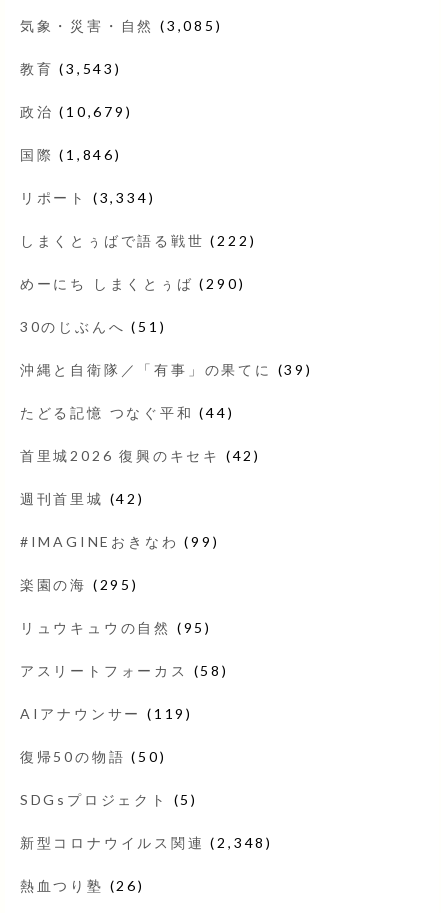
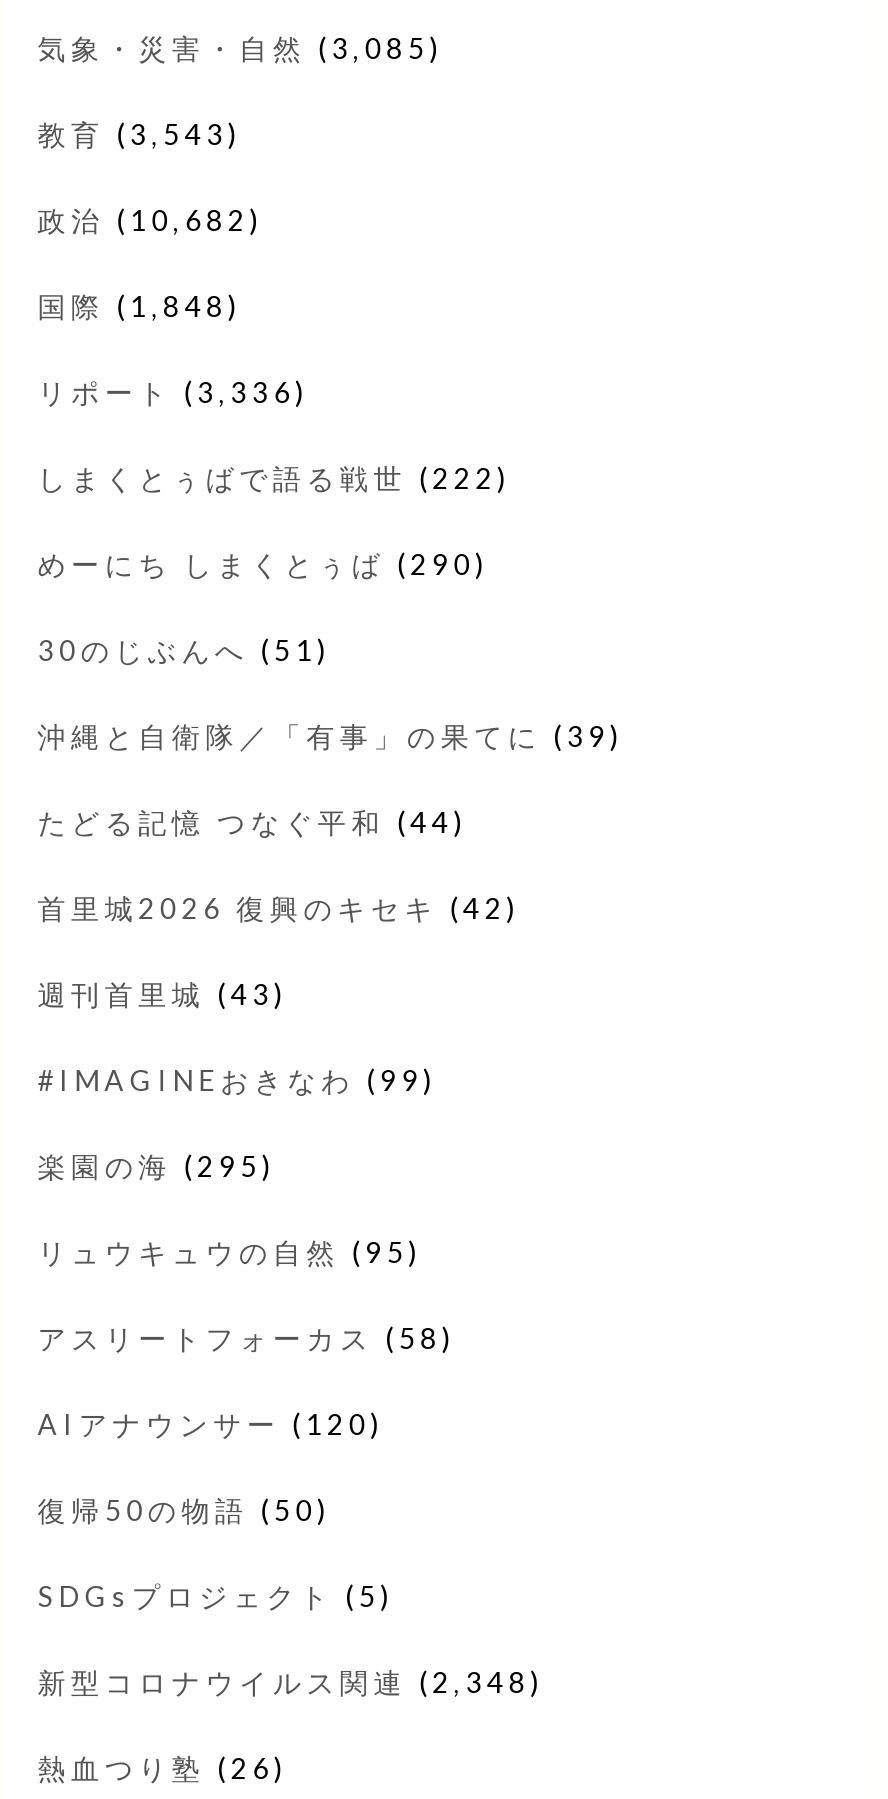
- 政治(10,679)
+ 政治(10,682)

- 国際(1,846)
+ 国際(1,848)

- リポート(3,334)
+ リポート(3,336)

- 週刊首里城(42)
+ 週刊首里城(43)

- AIアナウンサー(119)
+ AIアナウンサー(120)
